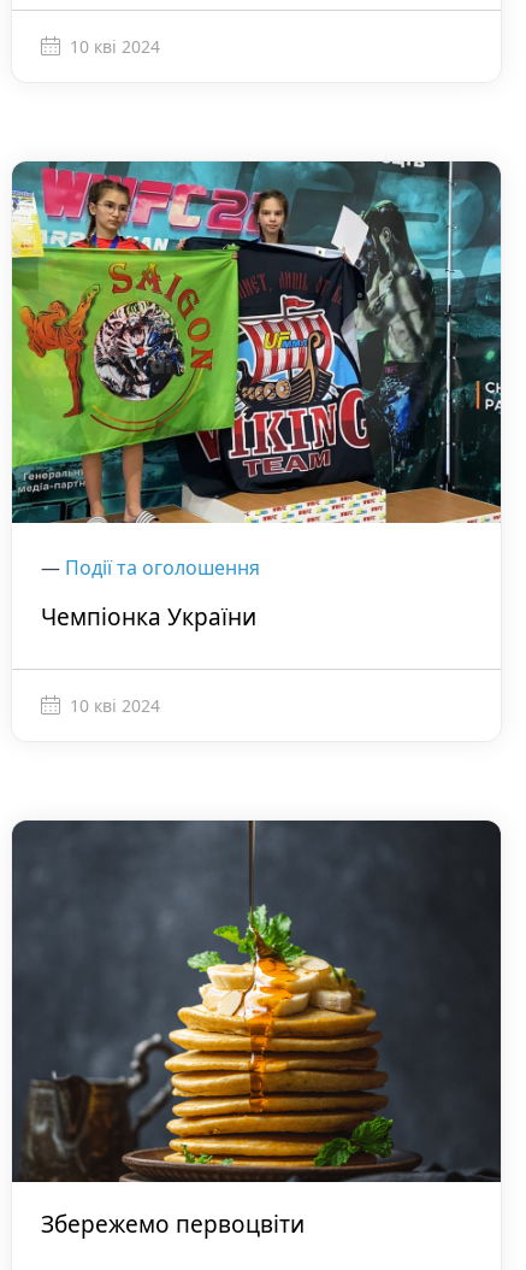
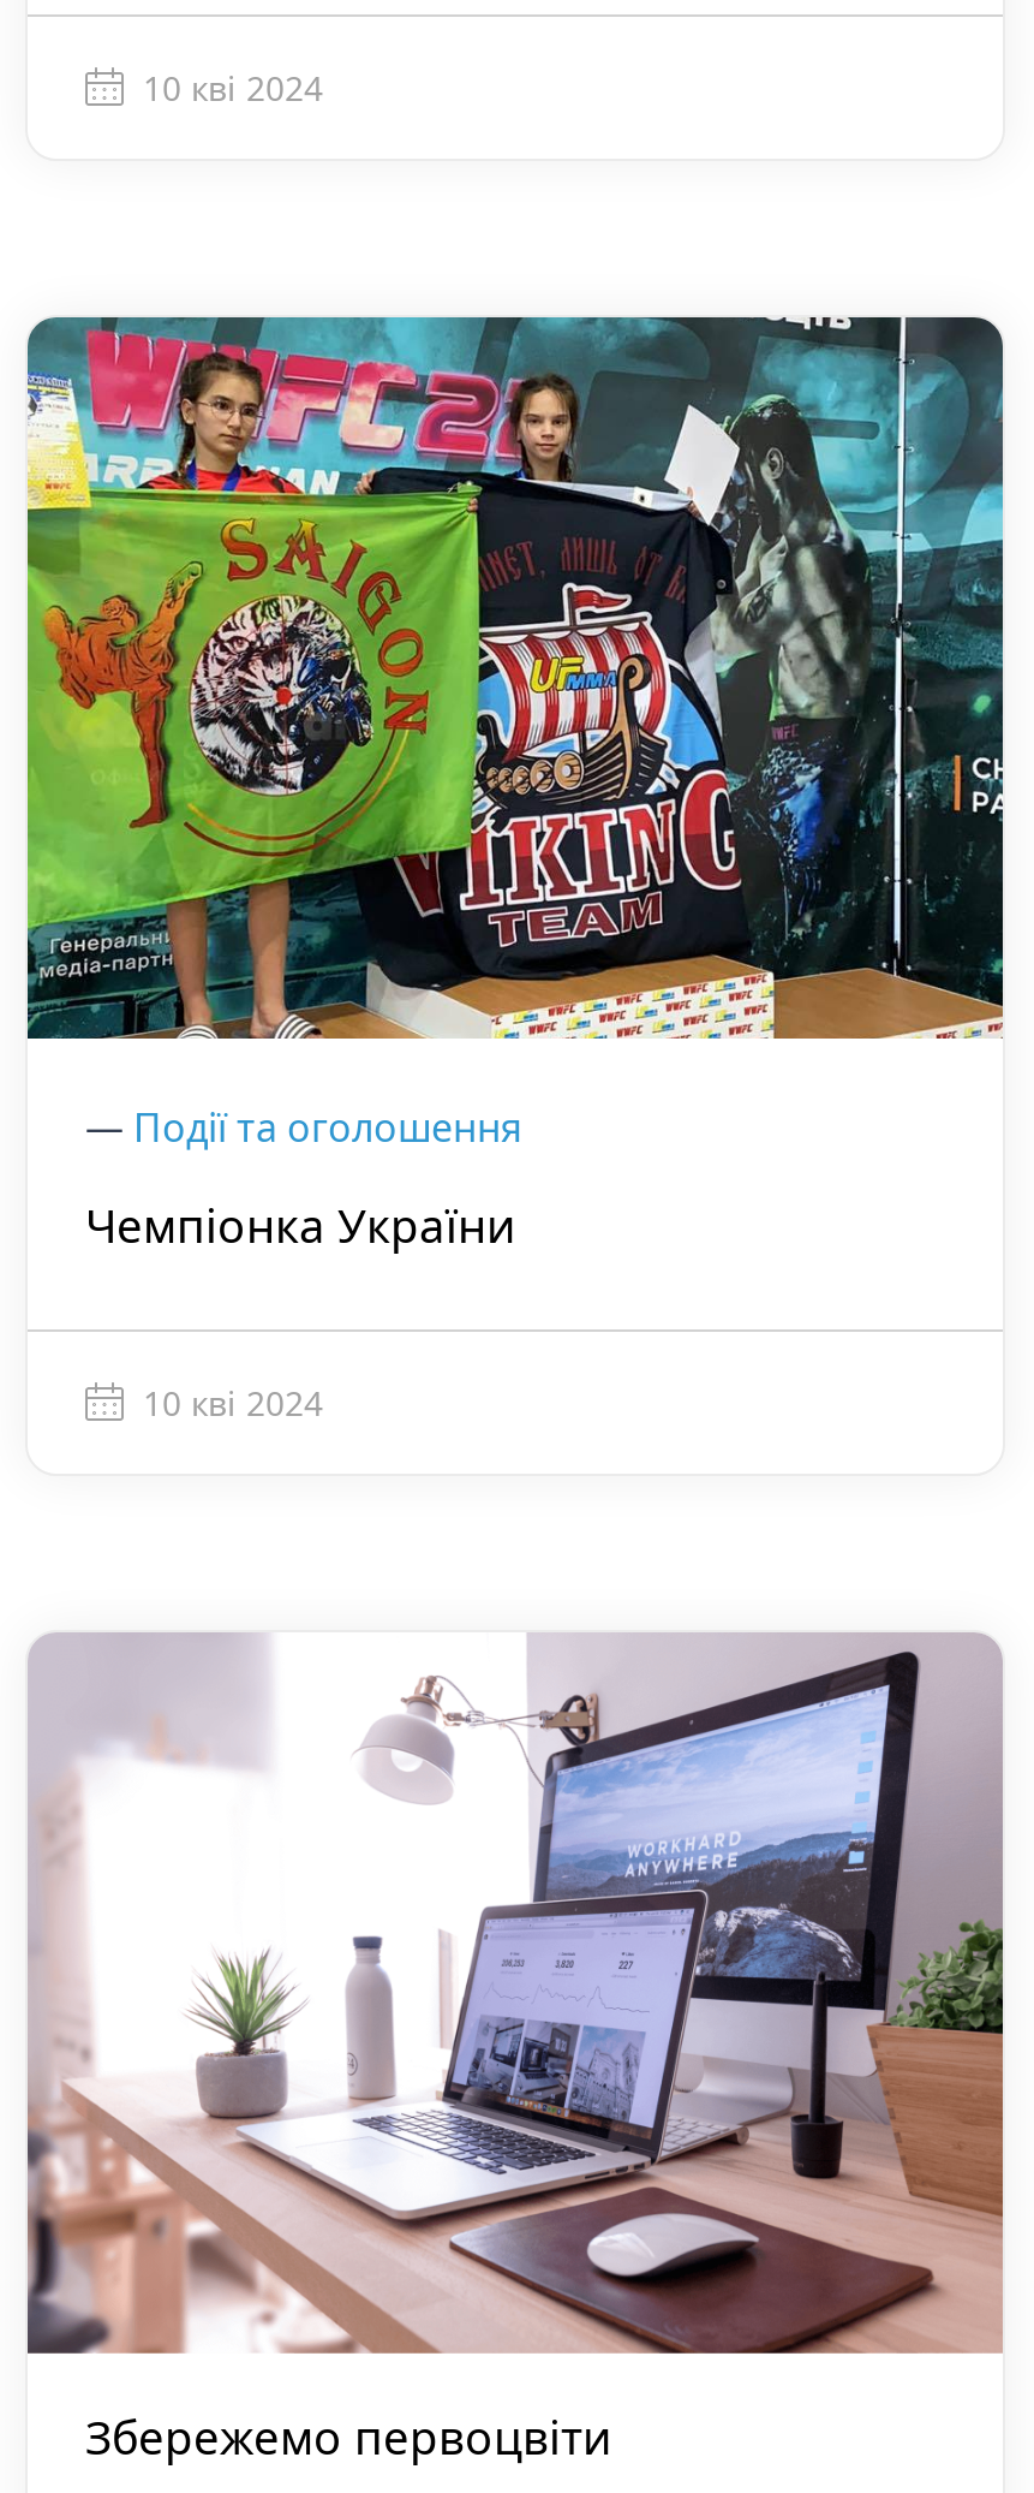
- [image]
+ [image]
